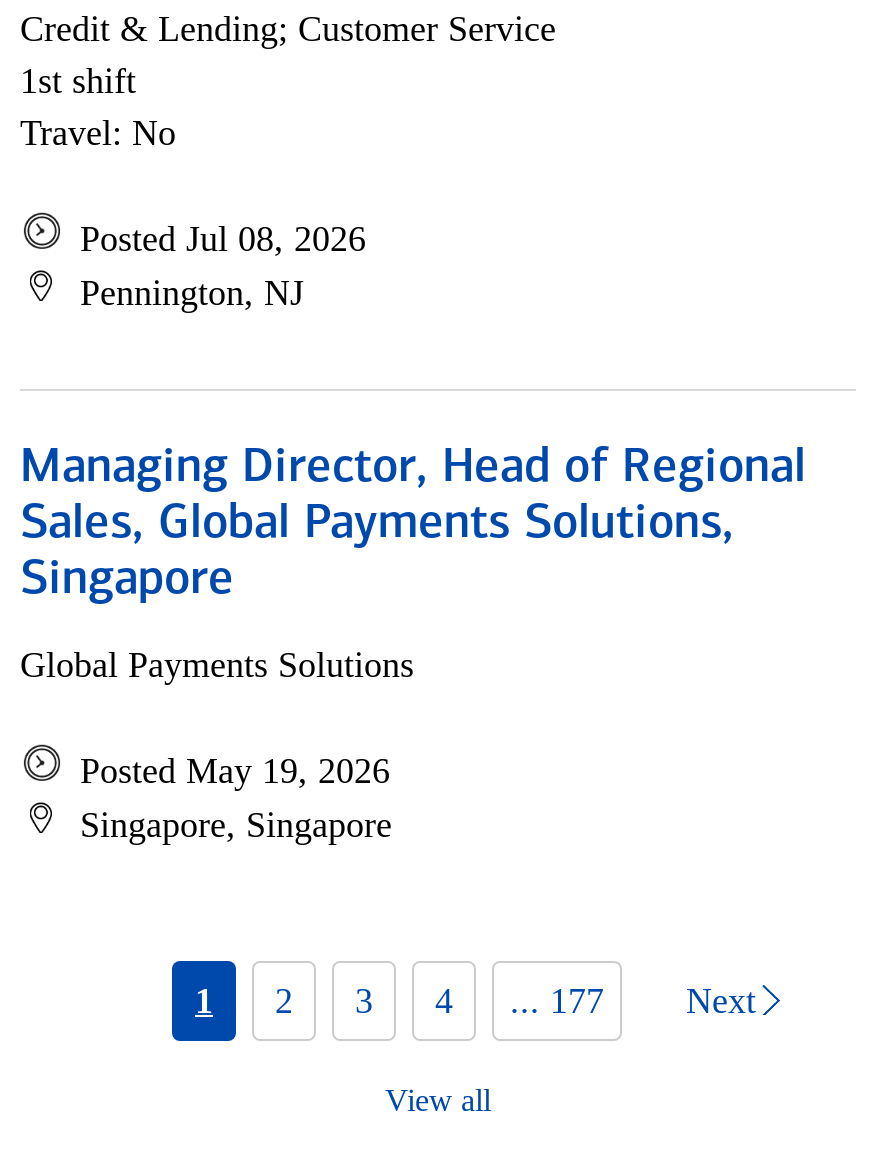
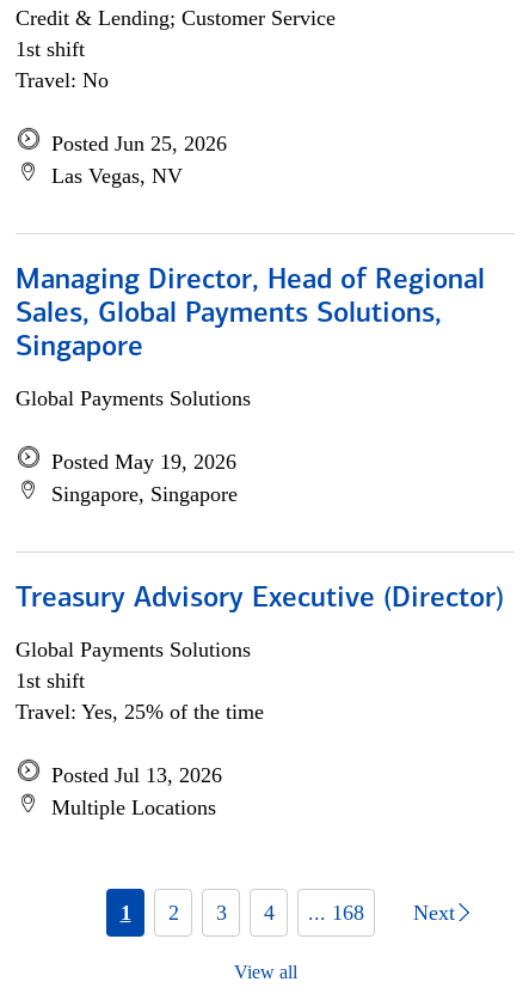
- Posted Jul 08, 2026
- Pennington, NJ
+ Posted Jun 25, 2026
+ Las Vegas, NV

+ Treasury Advisory Executive (Director)
+ Global Payments Solutions
+ 1st shift
+ Travel: Yes, 25% of the time
+ Posted Jul 13, 2026
+ Multiple Locations

- 1 2 3 4 ... 177
+ 1 2 3 4 ... 168
